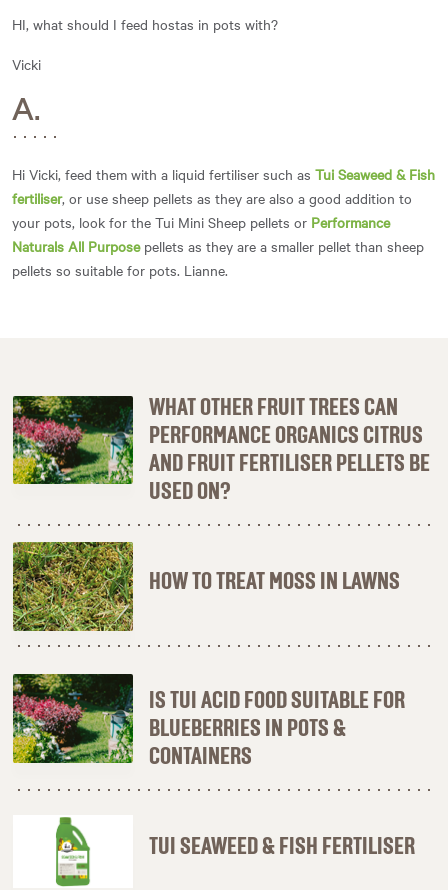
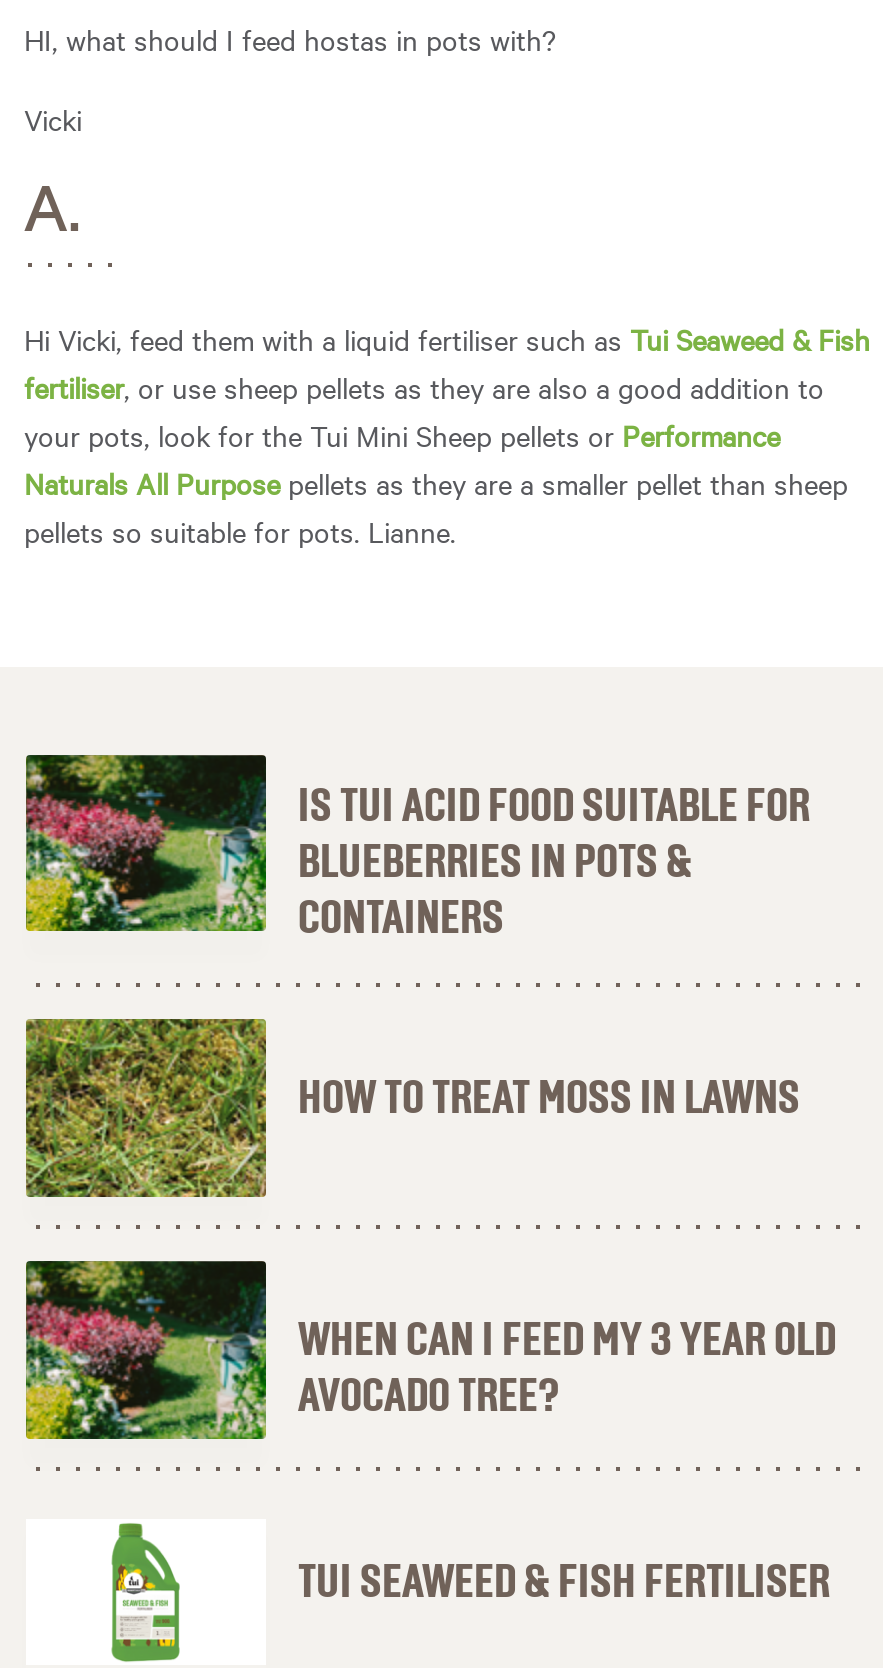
moved down: [image]

- WHAT OTHER FRUIT TREES CAN
- PERFORMANCE ORGANICS CITRUS
- AND FRUIT FERTILISER PELLETS BE
- USED ON?

moved down: [image] | HOW TO TREAT MOSS IN LAWNS

moved up: [image] | IS TUI ACID FOOD SUITABLE FOR | BLUEBERRIES IN POTS & | CONTAINERS

+ WHEN CAN I FEED MY 3 YEAR OLD
+ AVOCADO TREE?
